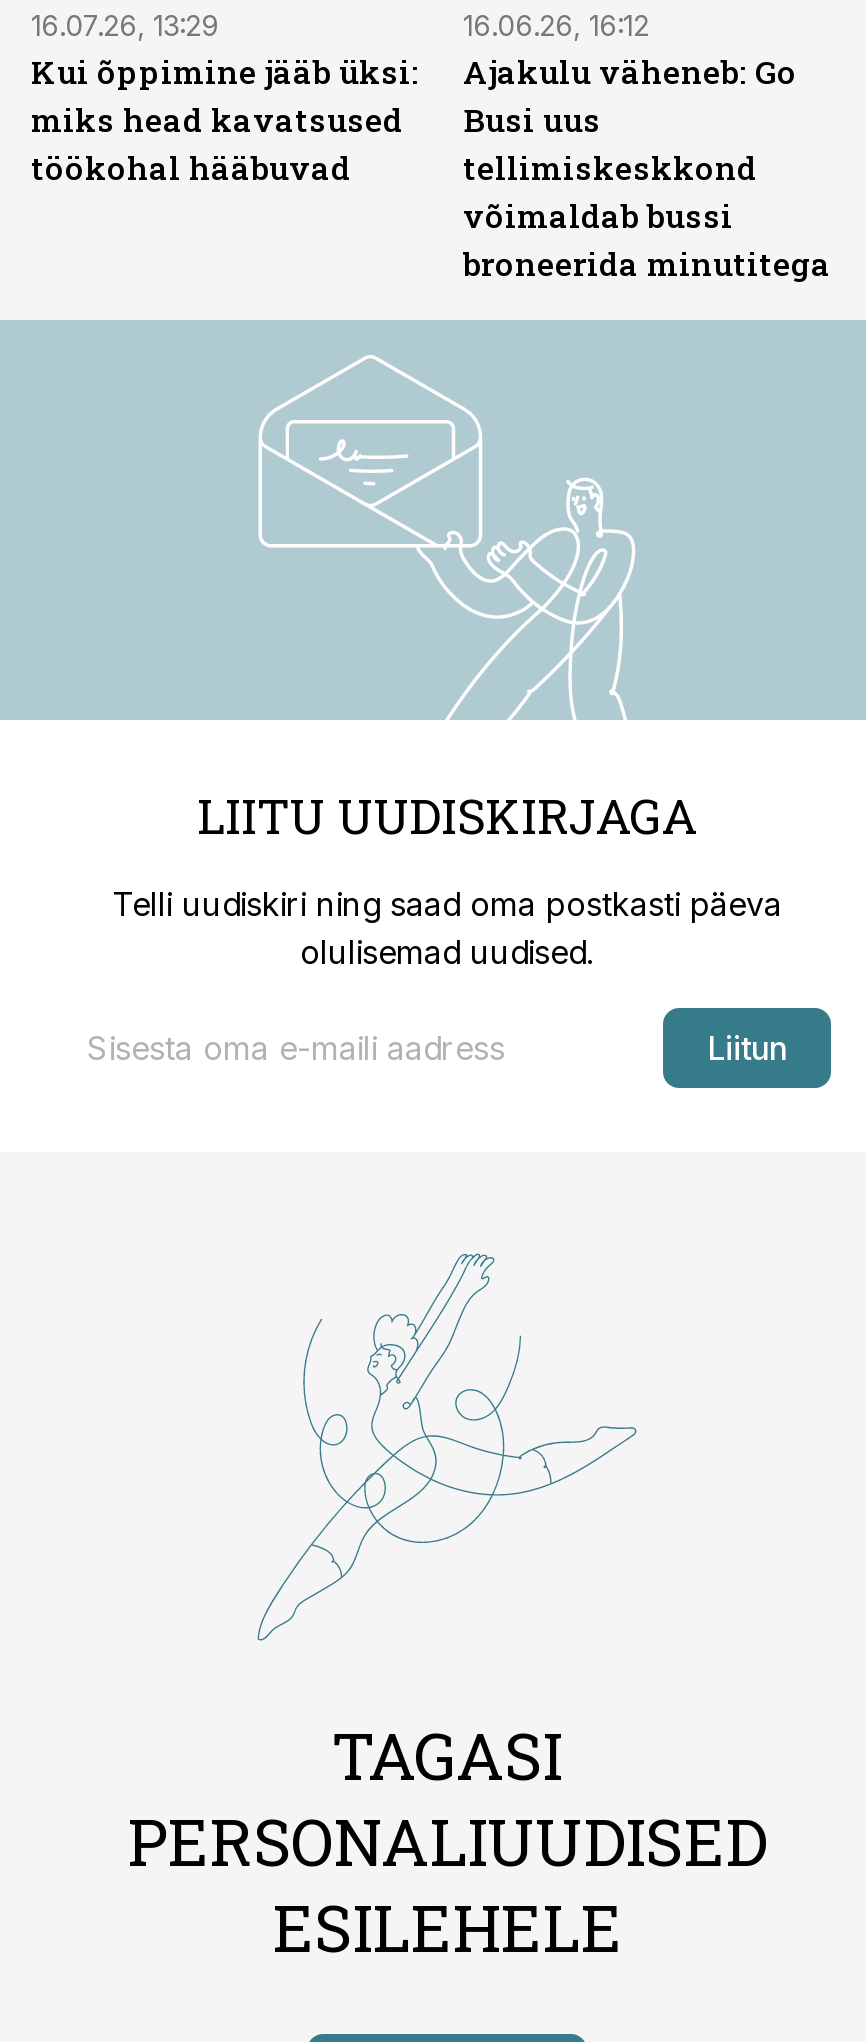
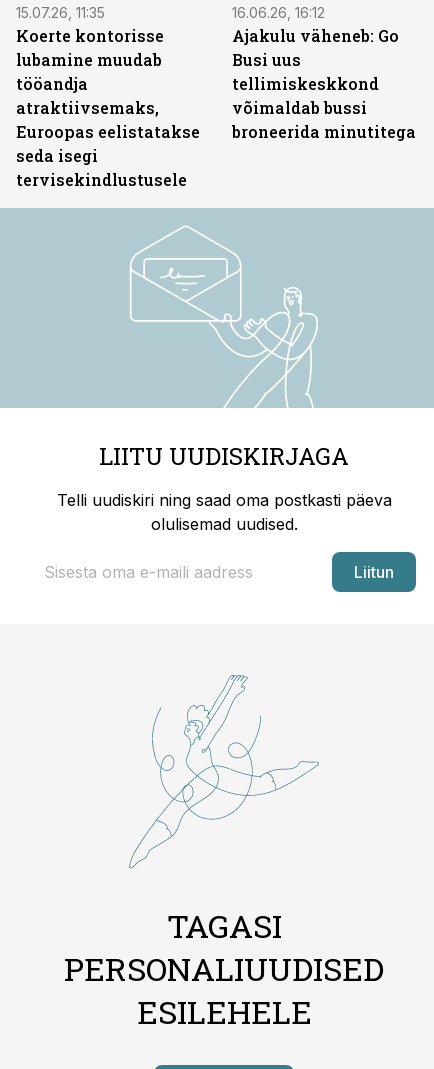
- 16.07.26, 13:29
- Kui õppimine jääb üksi:
- miks head kavatsused
- töökohal hääbuvad
+ 15.07.26, 11:35
+ Koerte kontorisse
+ lubamine muudab
+ tööandja
+ atraktiivsemaks,
+ Euroopas eelistatakse
+ seda isegi
+ tervisekindlustusele
